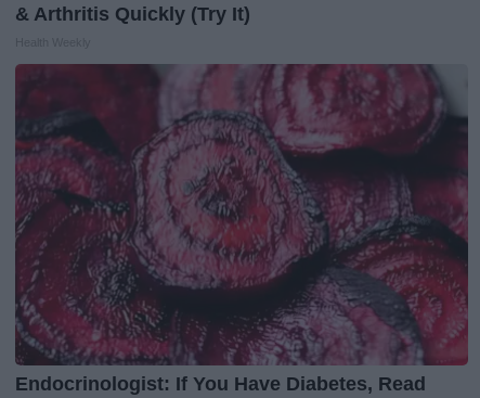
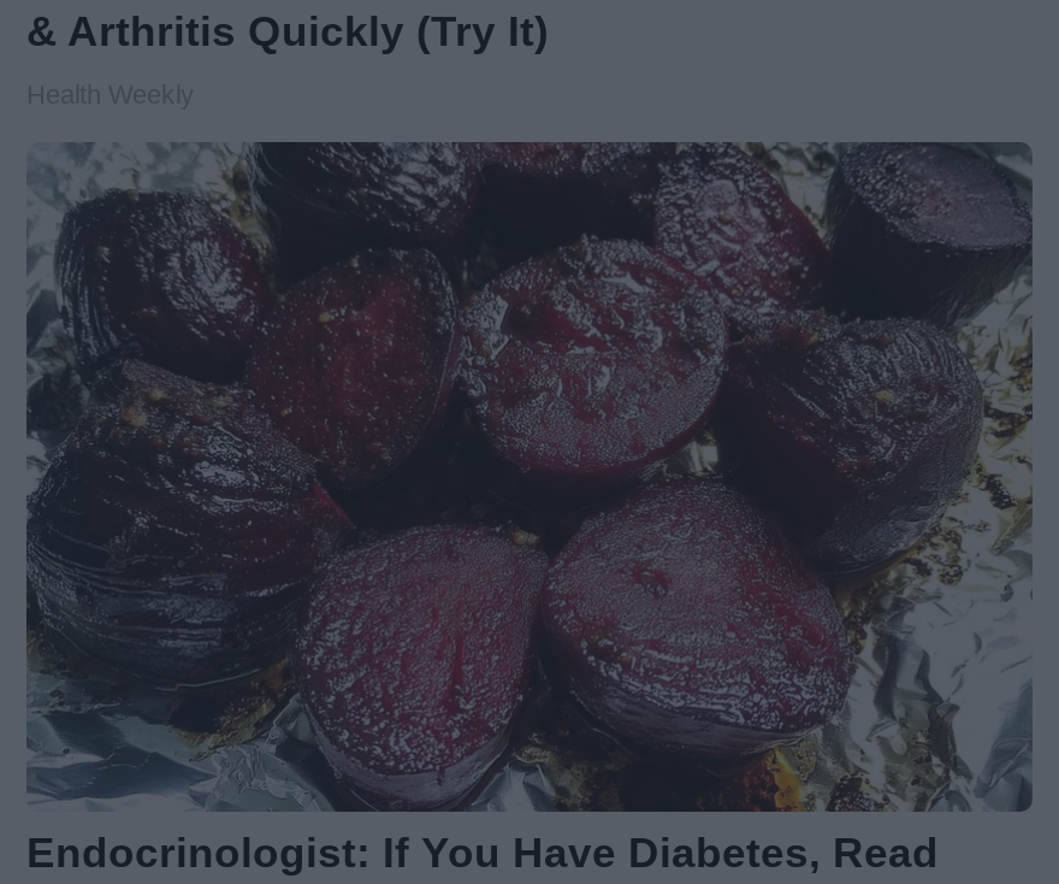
- [image]
+ [image]
